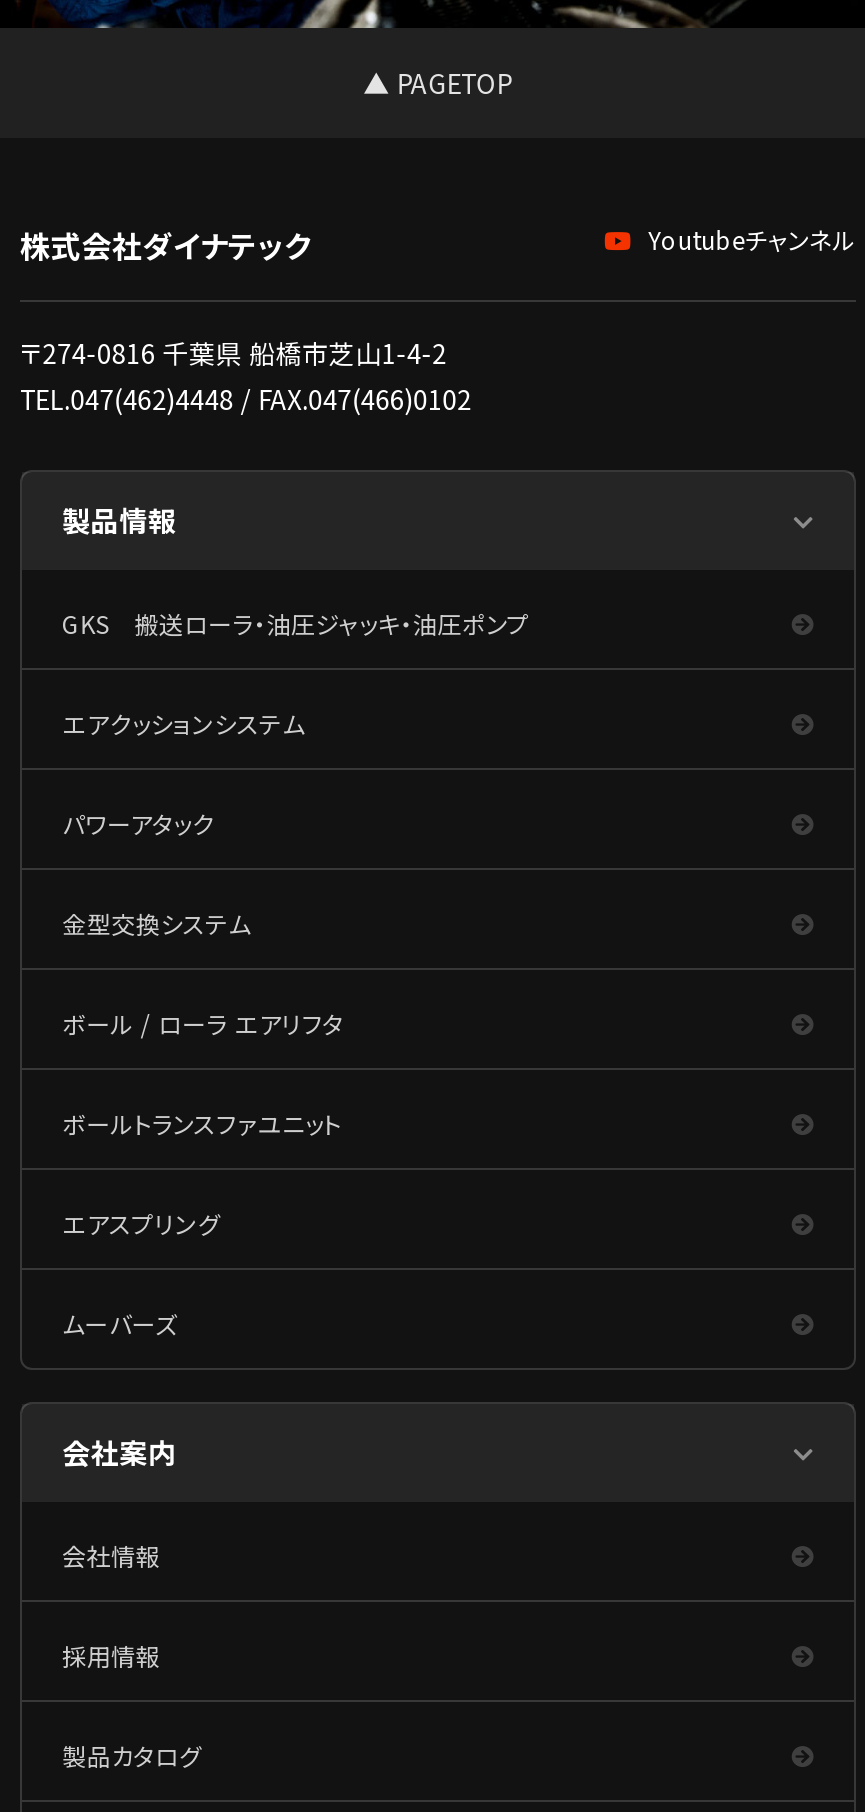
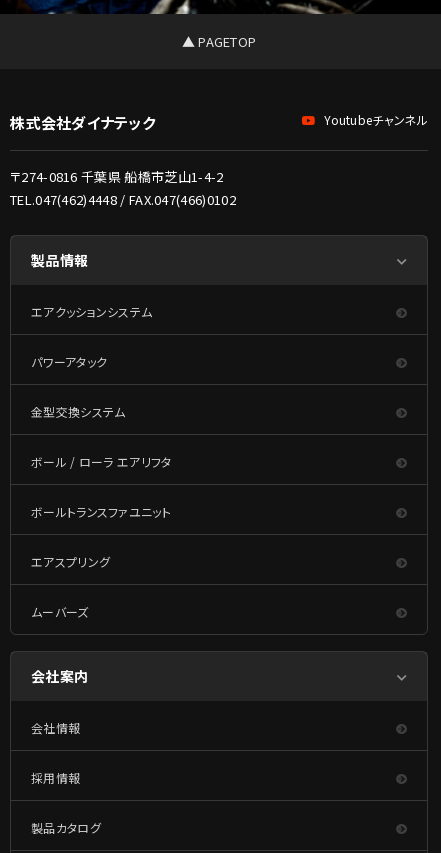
- GKS 搬送ローラ・油圧ジャッキ・油圧ポンプ
